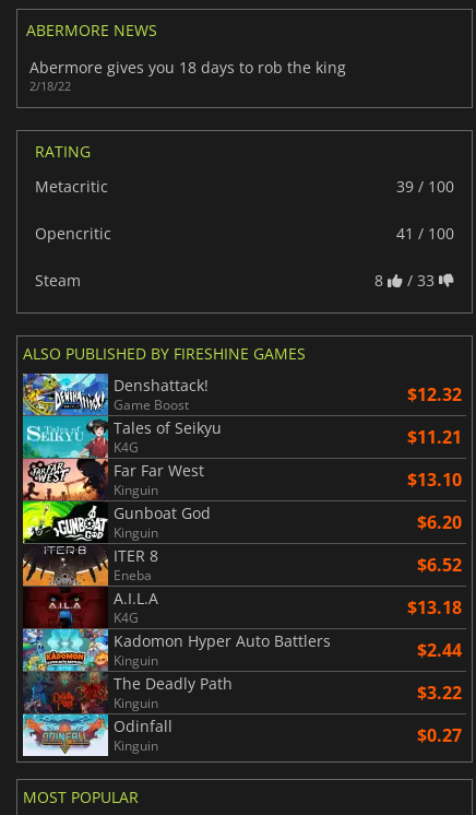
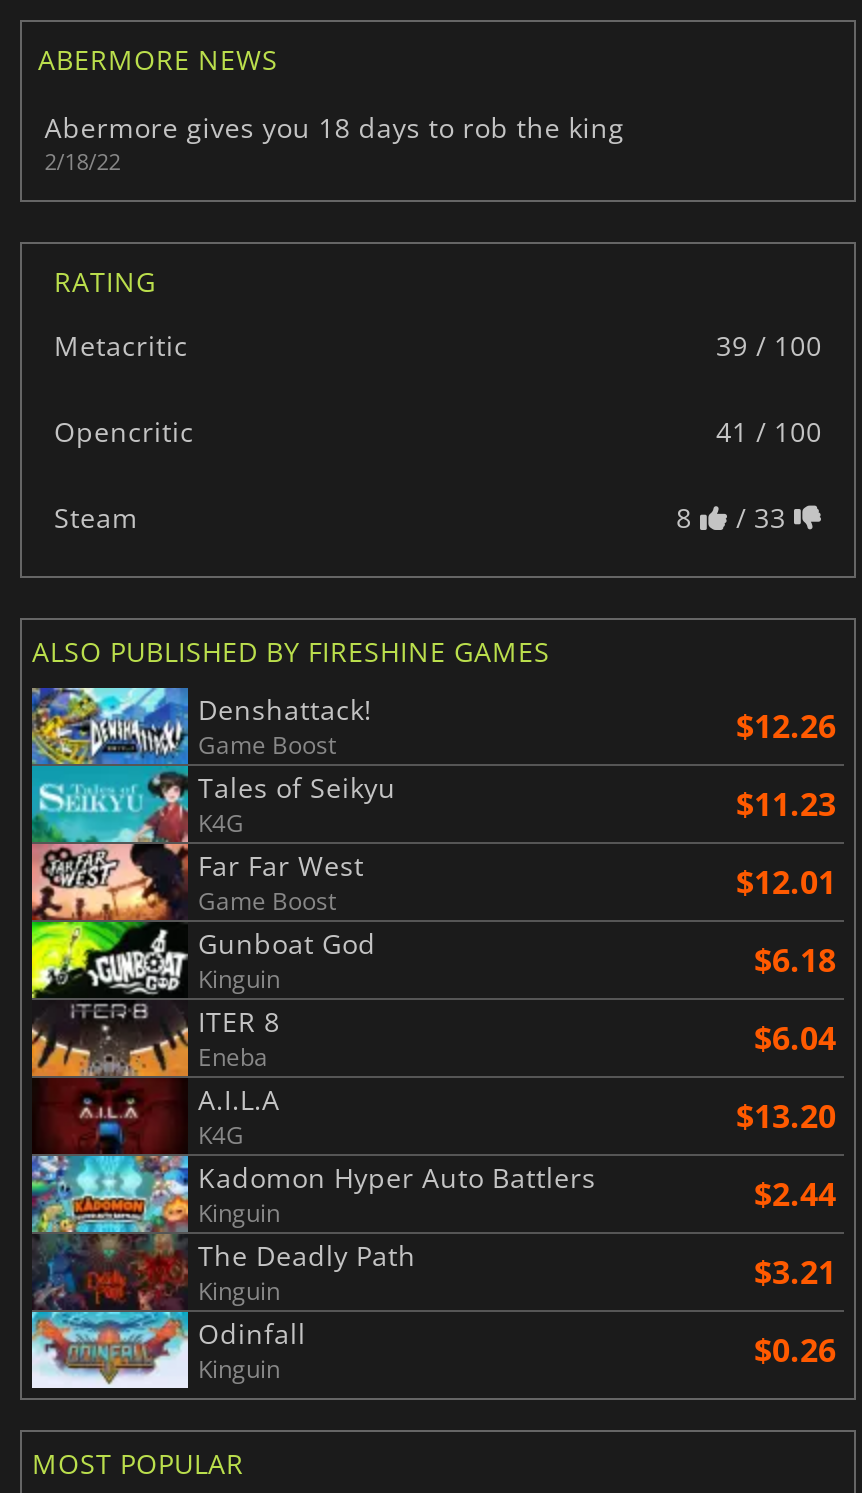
- $12.32
+ $12.26

- $11.21
+ $11.23

- Kinguin
- $13.10
+ Game Boost
+ $12.01

- $6.20
+ $6.18

- $6.52
+ $6.04

- $13.18
+ $13.20

- $3.22
+ $3.21

- $0.27
+ $0.26
